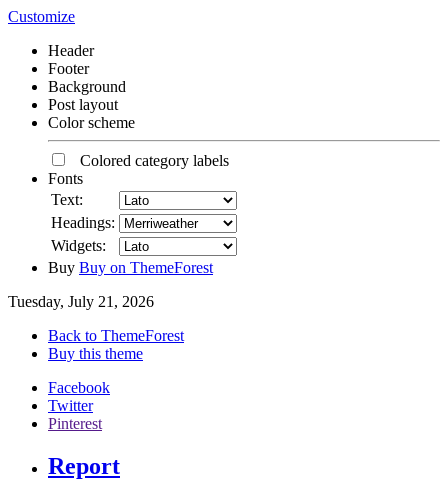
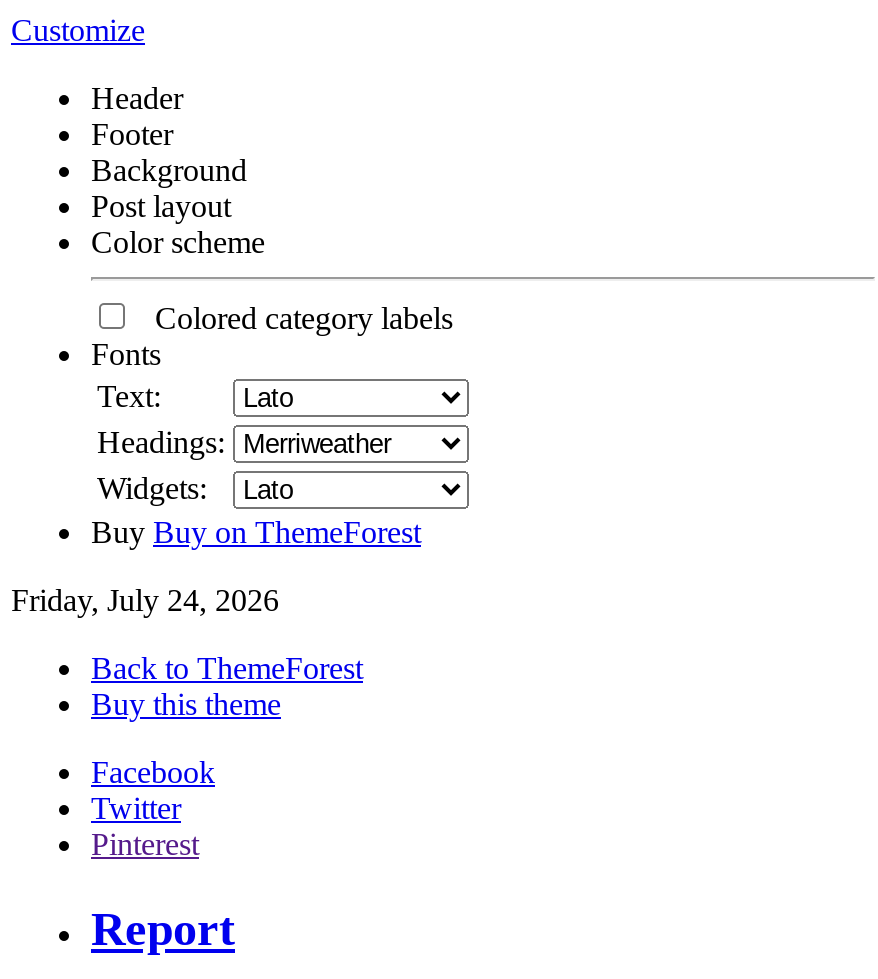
- Tuesday, July 21, 2026
+ Friday, July 24, 2026
